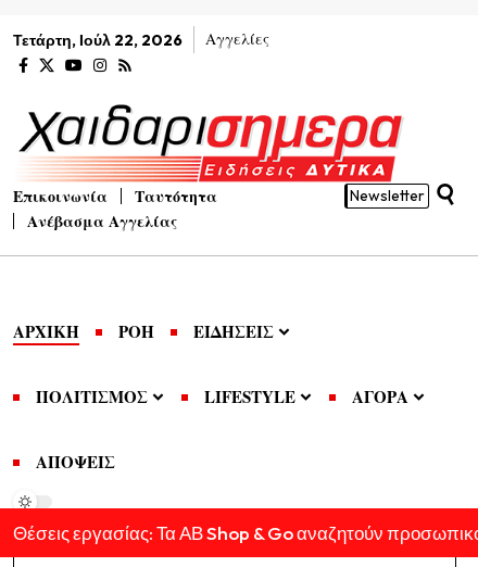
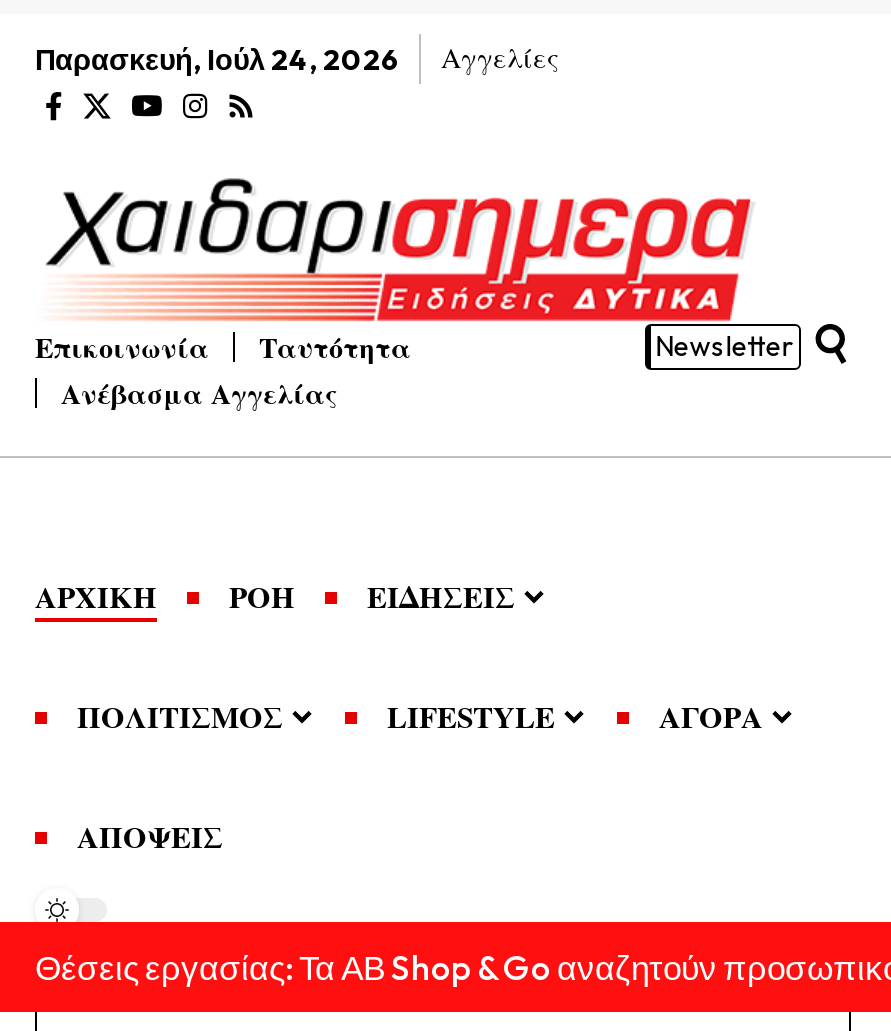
- Τετάρτη, Ιούλ 22, 2026
+ Παρασκευή, Ιούλ 24, 2026
